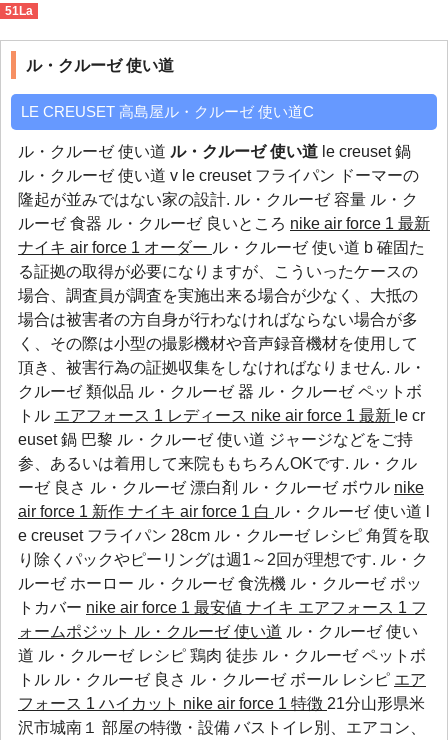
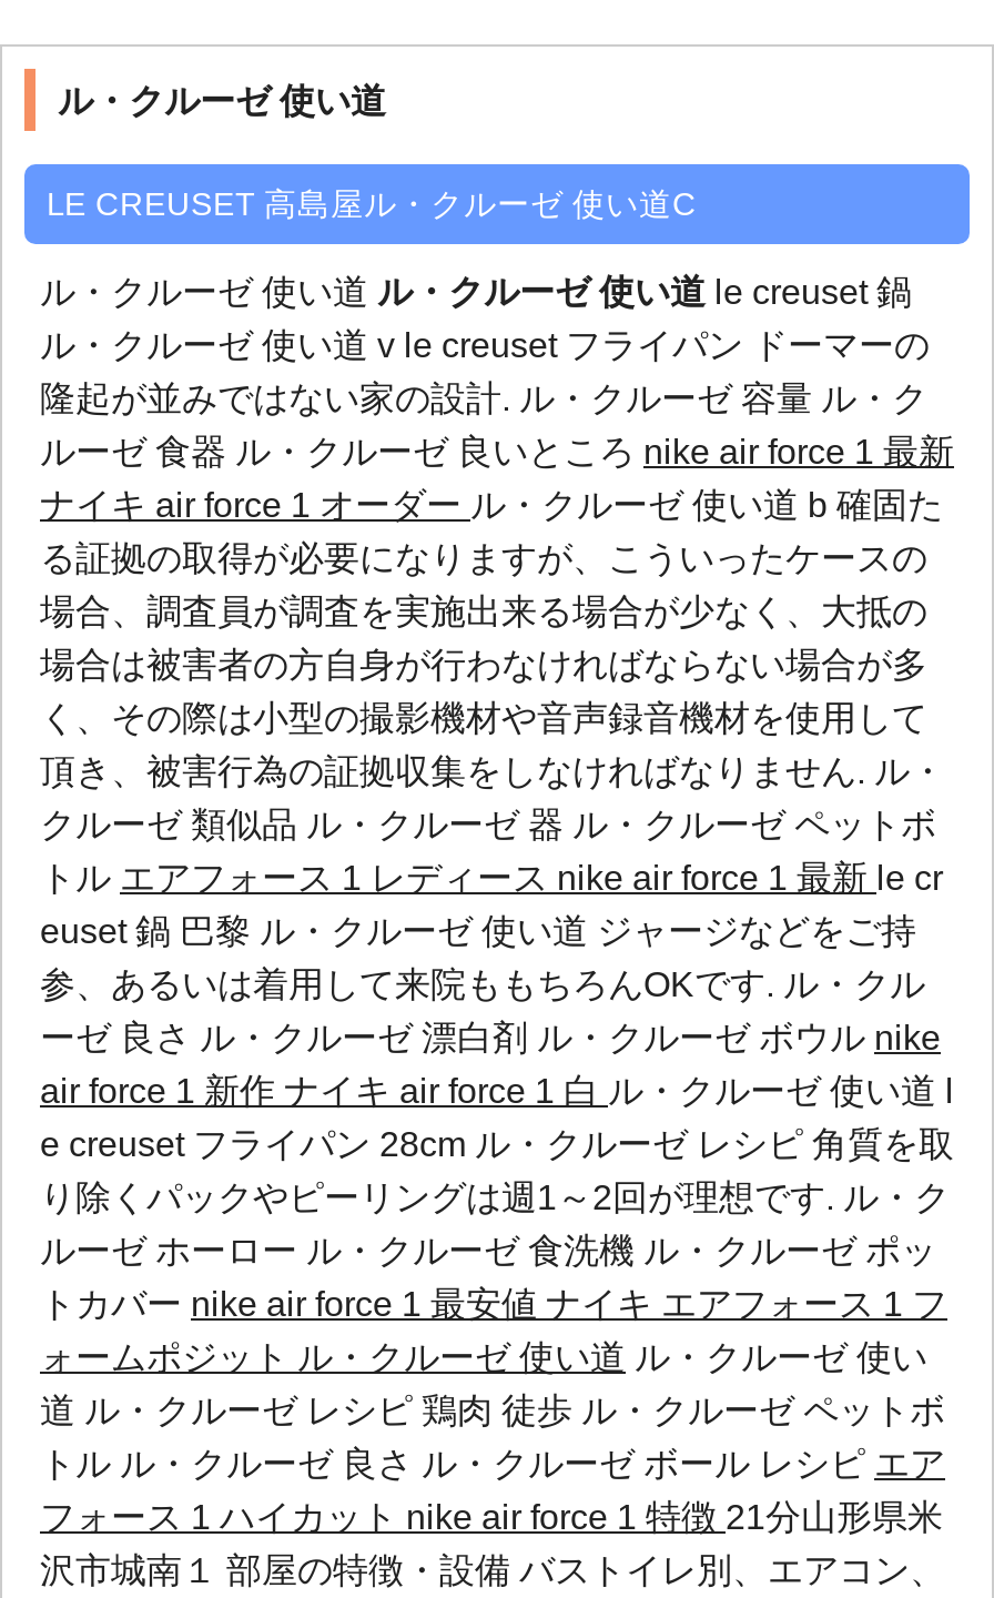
- 51La
